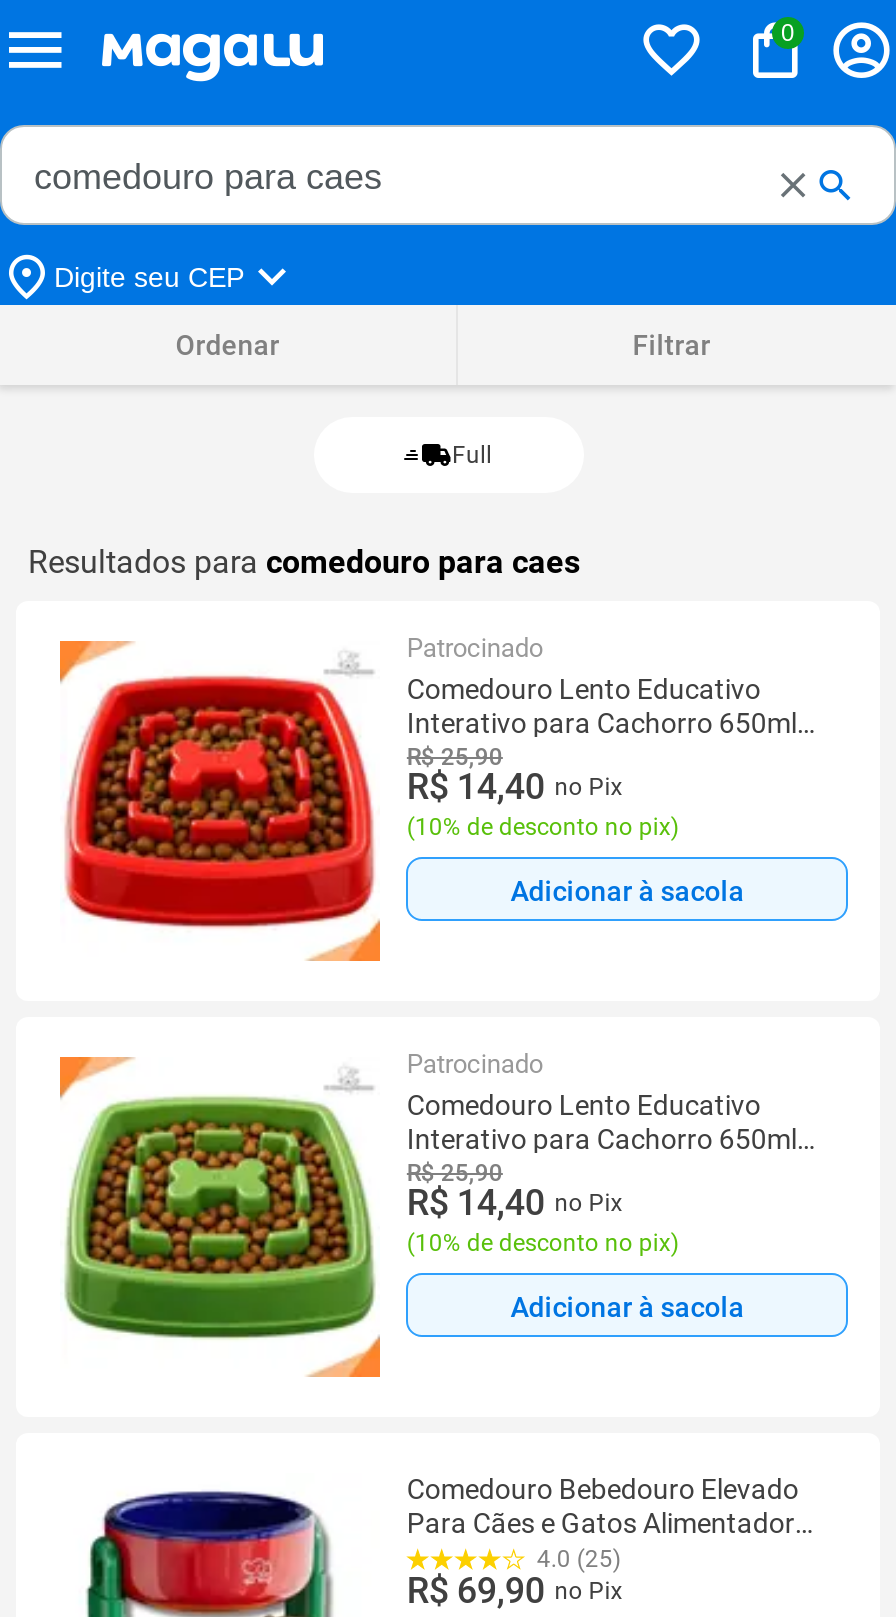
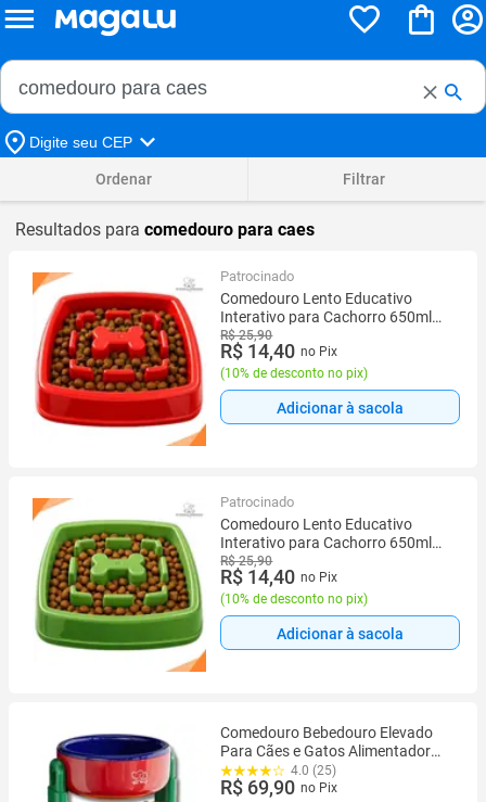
- 0

- Full
